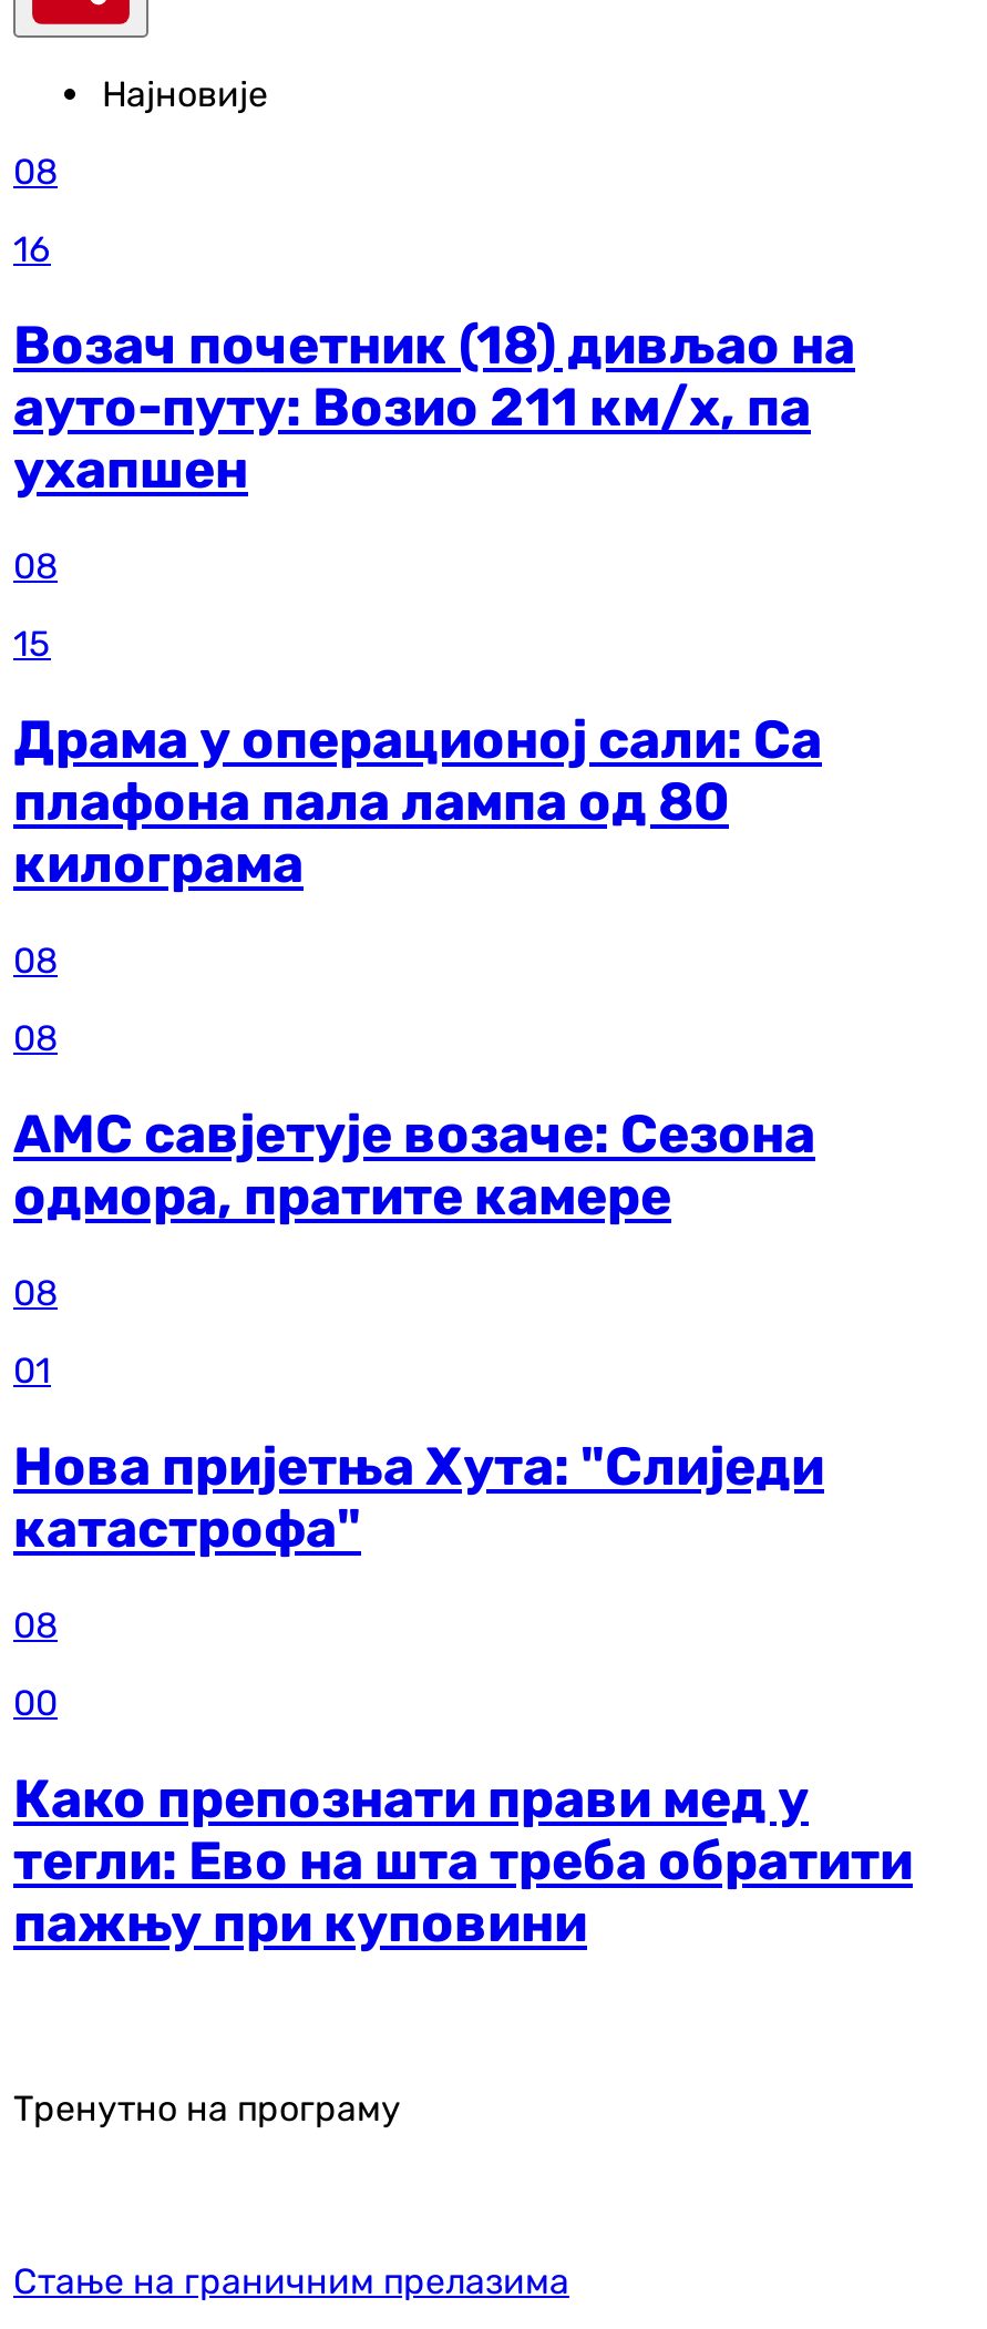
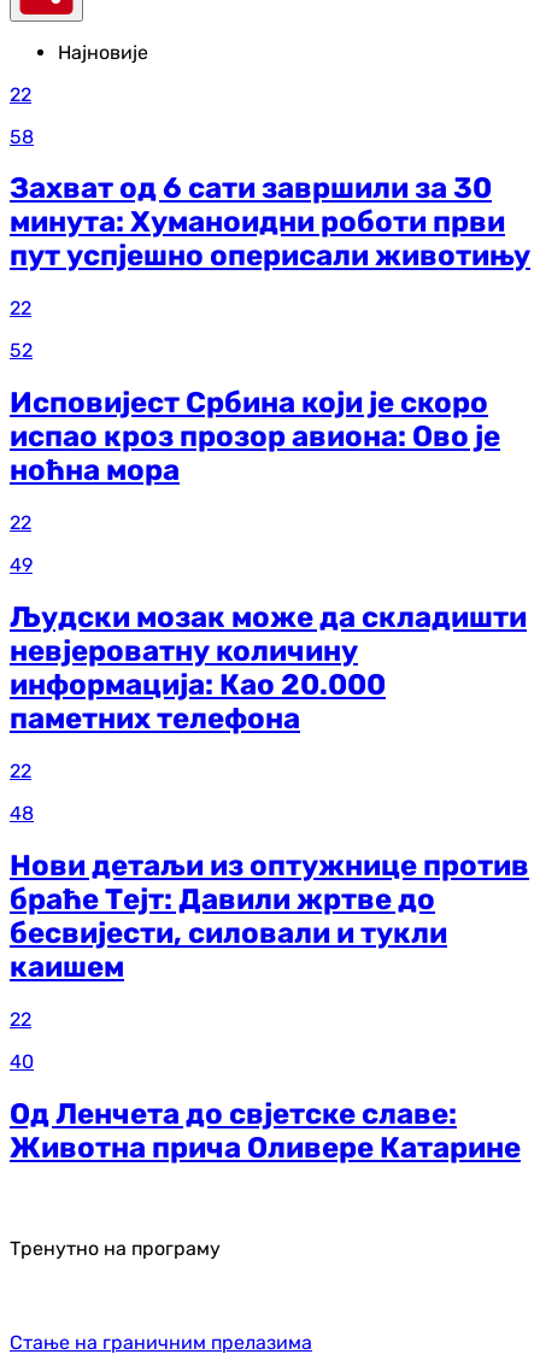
- 08
+ 22

- 16
+ 58

- Возач почетник (18) дивљао на
- ауто-путу: Возио 211 км/х, па
- ухапшен
+ Захват од 6 сати завршили за 30
+ минута: Хуманоидни роботи први
+ пут успјешно оперисали животињу

- 08
+ 22

- 15
+ 52

- Драма у операционој сали: Са
- плафона пала лампа од 80
- килограма
+ Исповијест Србина који је скоро
+ испао кроз прозор авиона: Ово је
+ ноћна мора

- 08
+ 22

- 08
+ 49

- АМС савјетује возаче: Сезона
- одмора, пратите камере
+ Људски мозак може да складишти
+ невјероватну количину
+ информација: Као 20.000
+ паметних телефона

- 08
+ 22

- 01
+ 48

- Нова пријетња Хута: "Слиједи
- катастрофа"
+ Нови детаљи из оптужнице против
+ браће Тејт: Давили жртве до
+ бесвијести, силовали и тукли
+ каишем

- 08
+ 22

- 00
+ 40

- Како препознати прави мед у
- тегли: Ево на шта треба обратити
- пажњу при куповини
+ Од Ленчета до свјетске славе:
+ Животна прича Оливере Катарине
